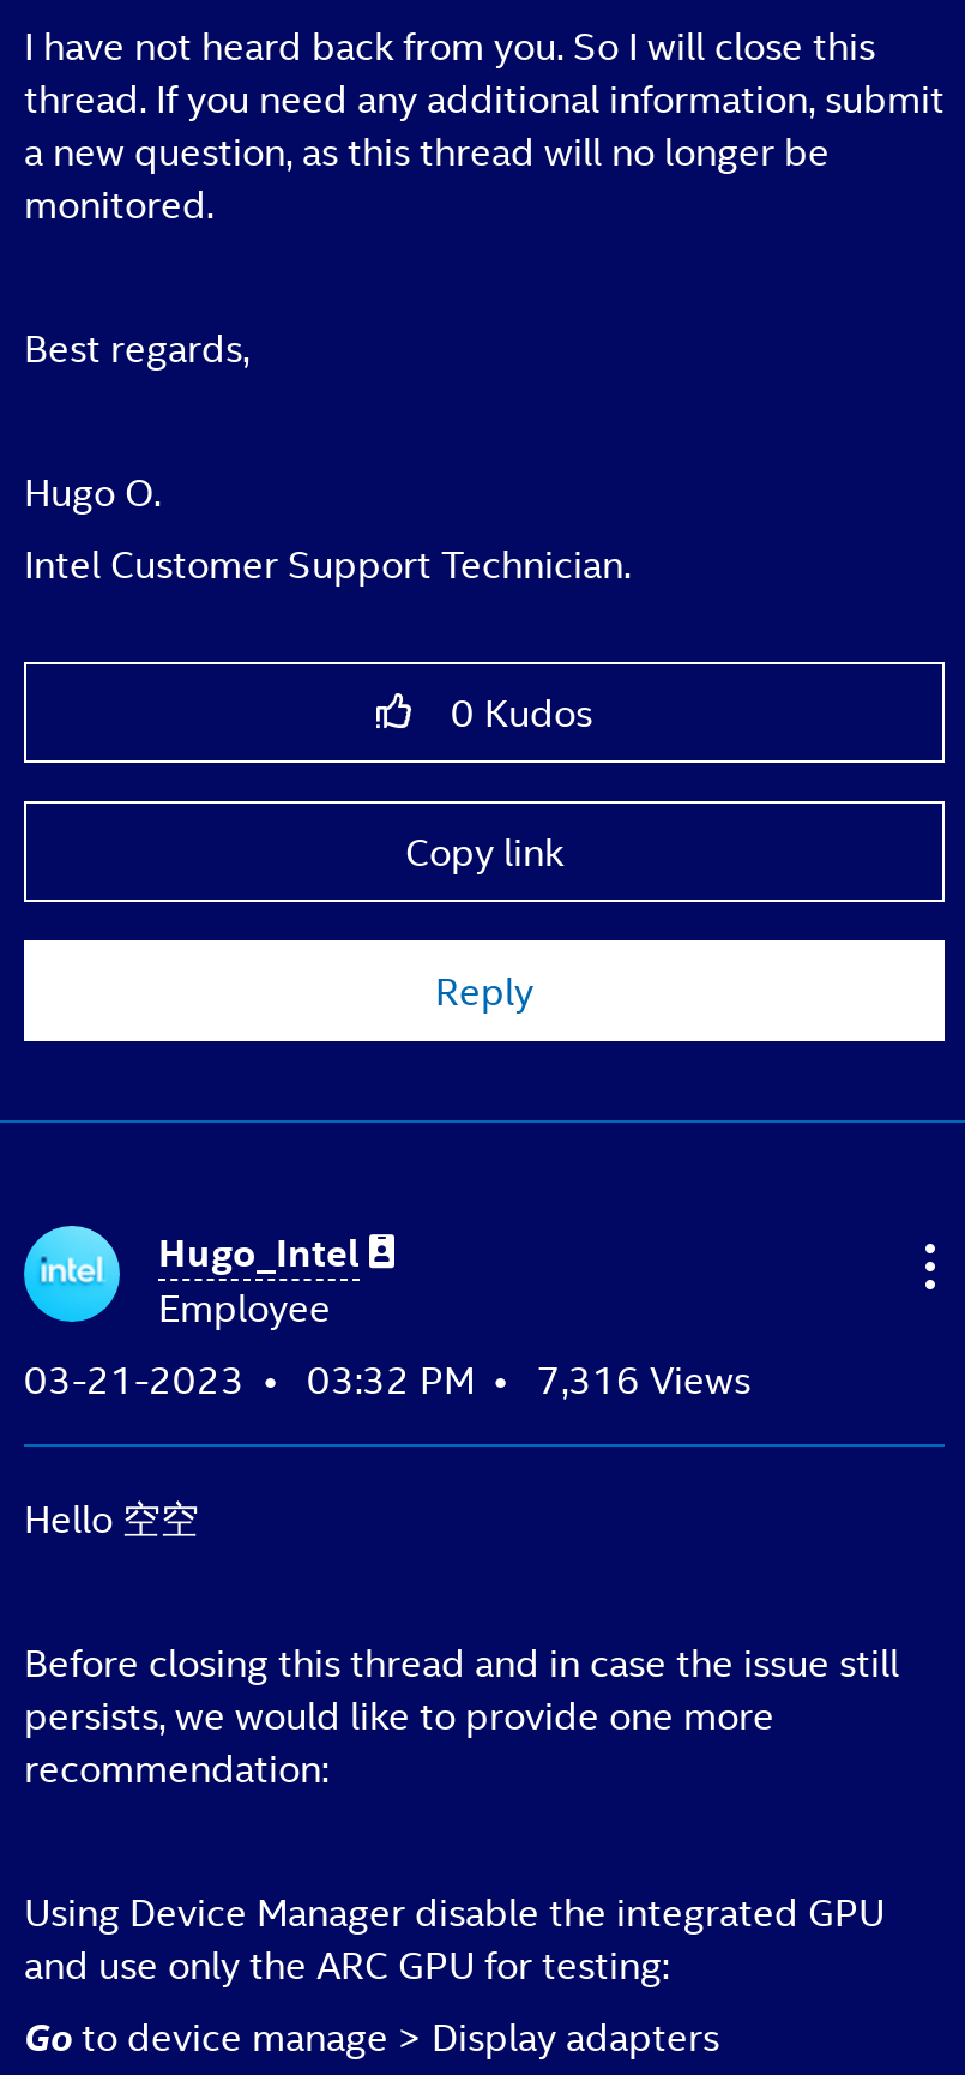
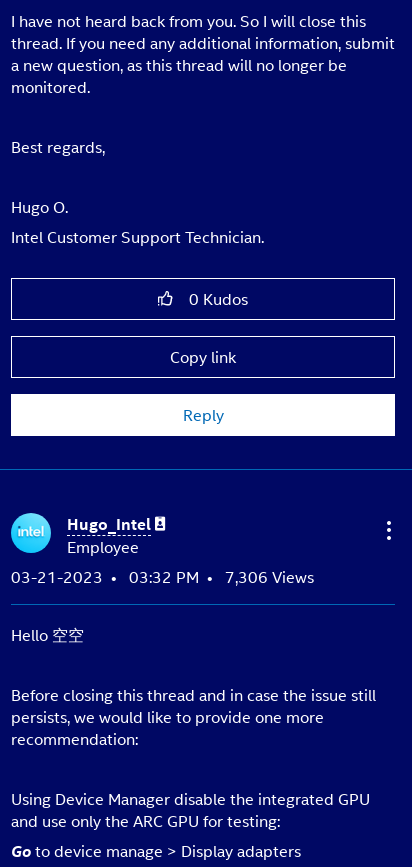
- 03-21-2023 03:32 PM 7,316 Views
+ 03-21-2023 03:32 PM 7,306 Views
